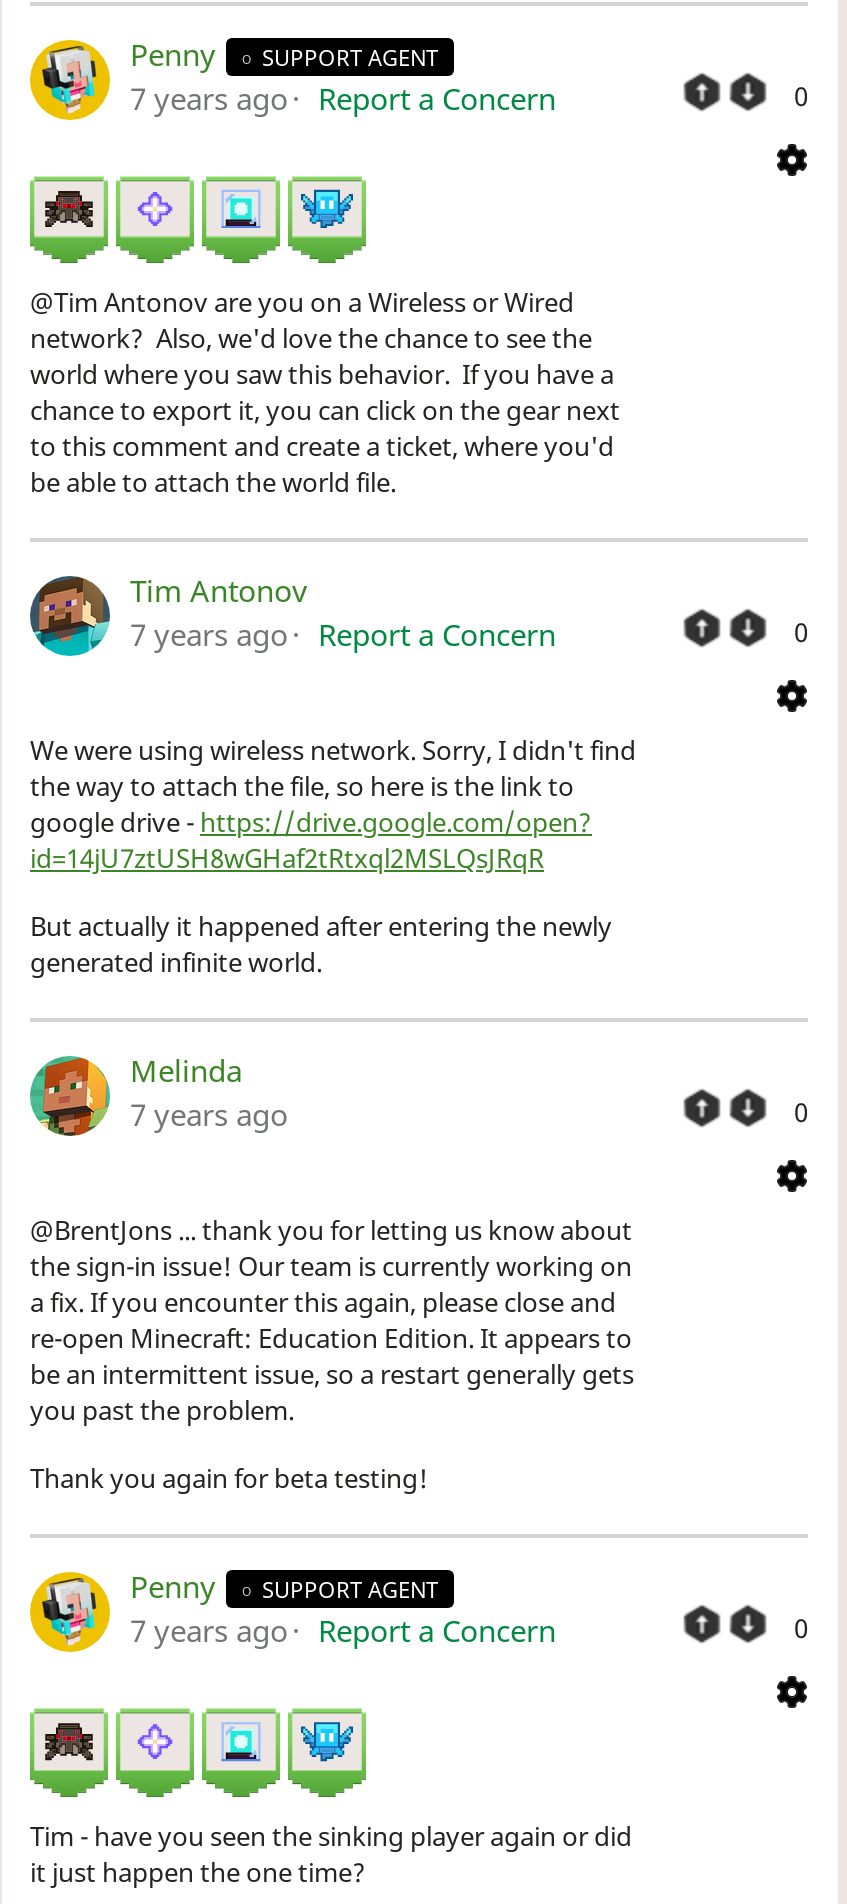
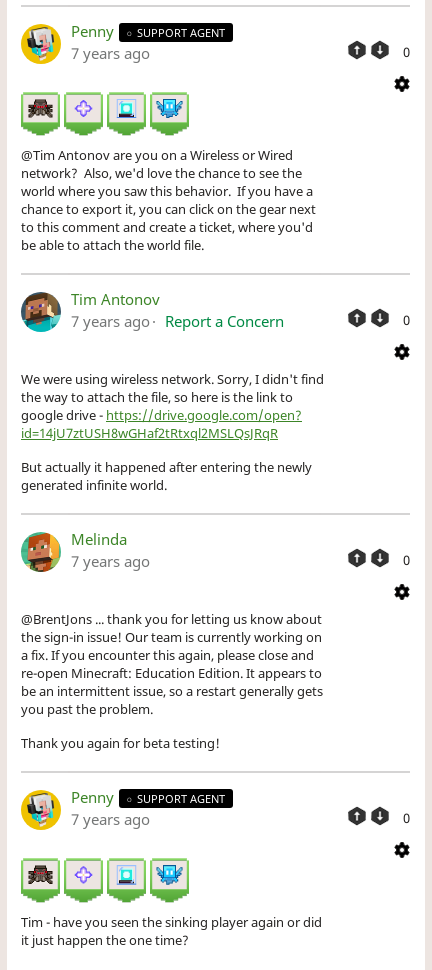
- Report a Concern

- Report a Concern
